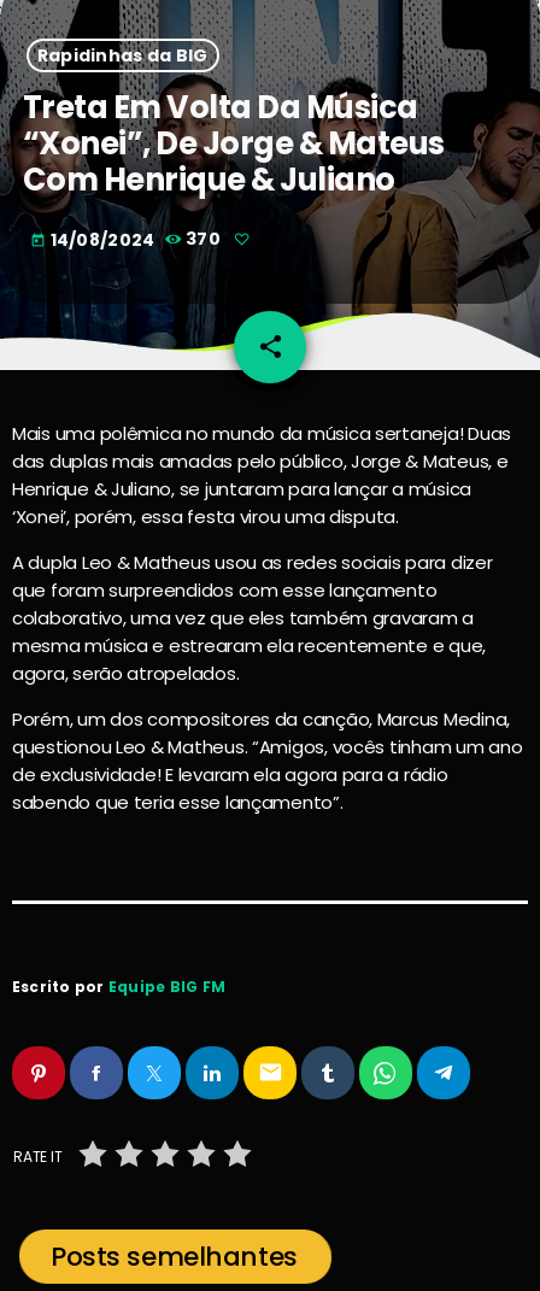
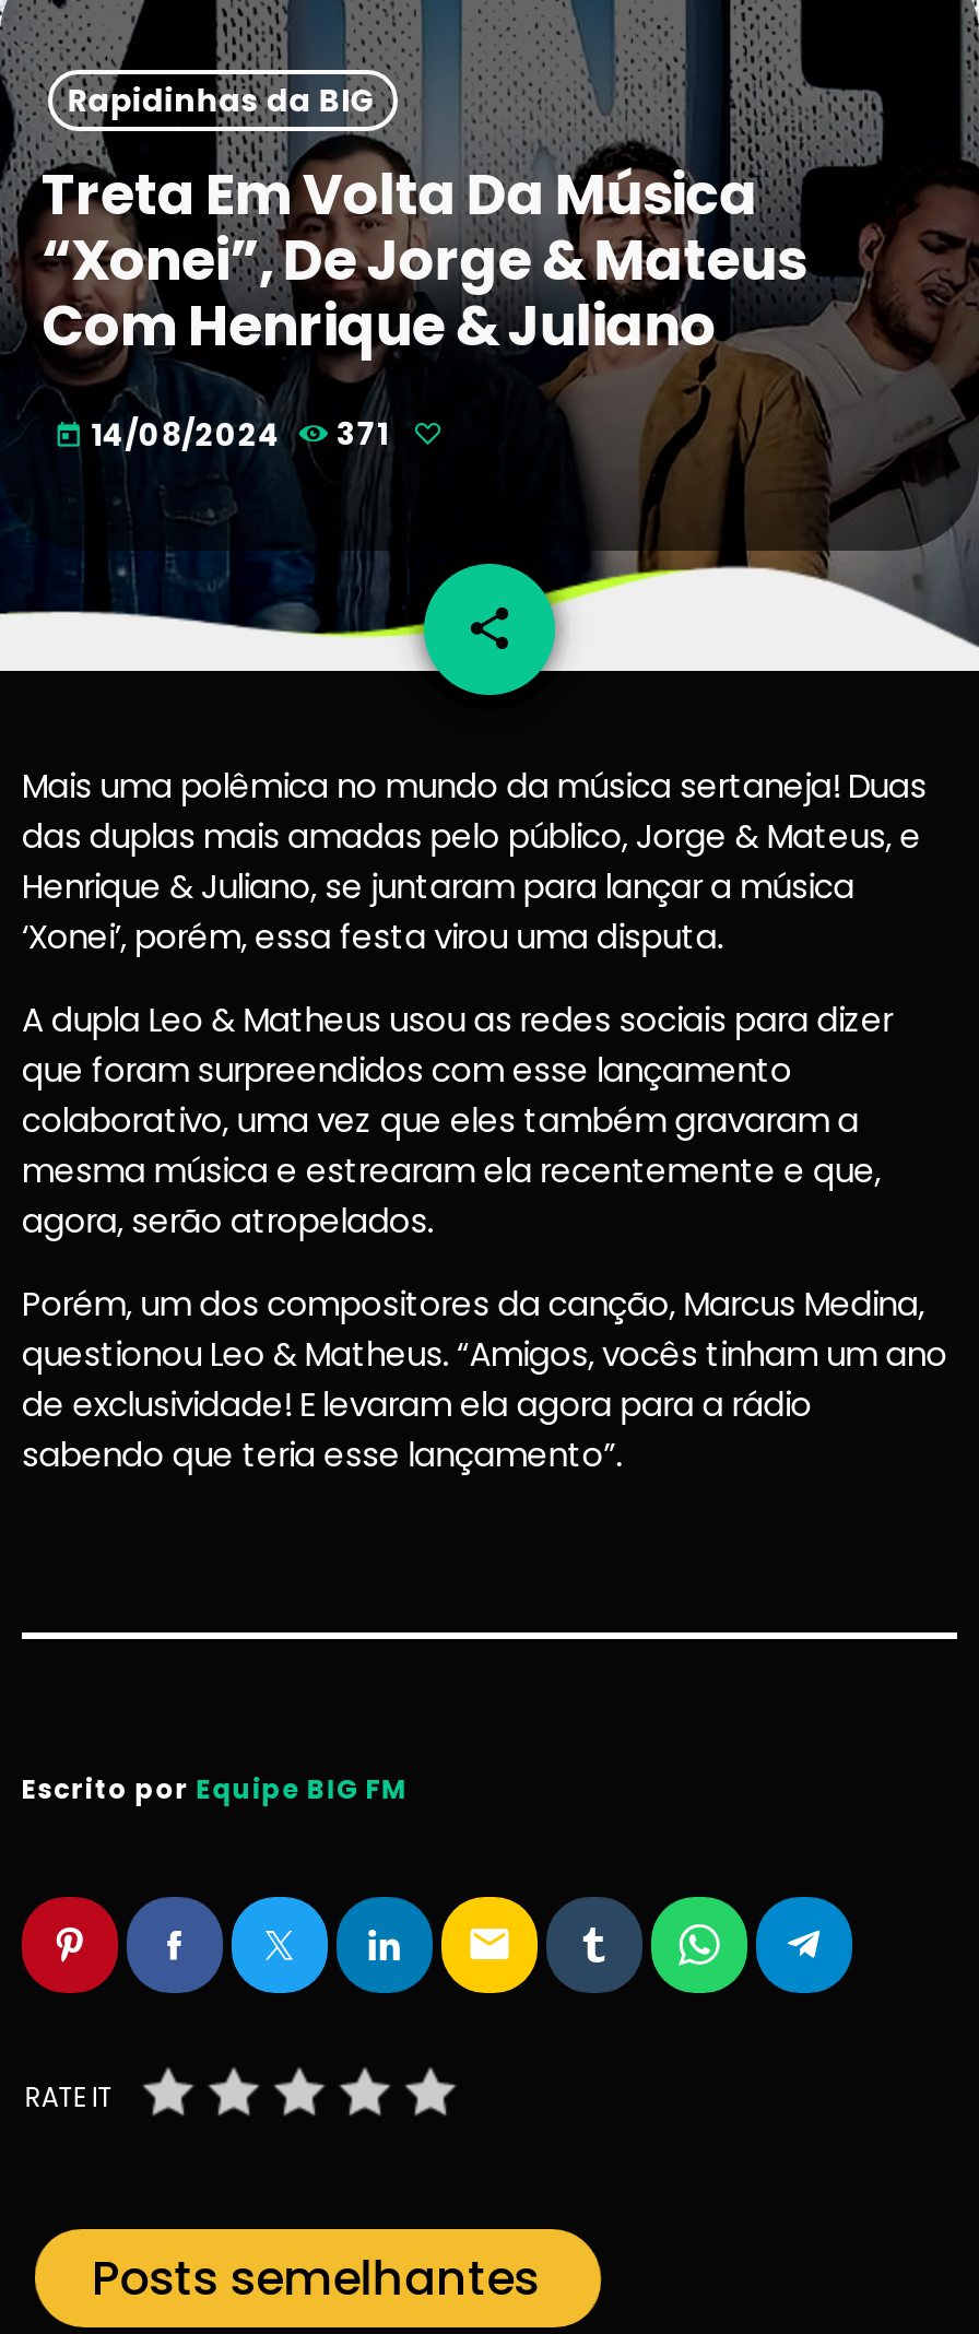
- today 14/08/2024 370
+ today 14/08/2024 371
